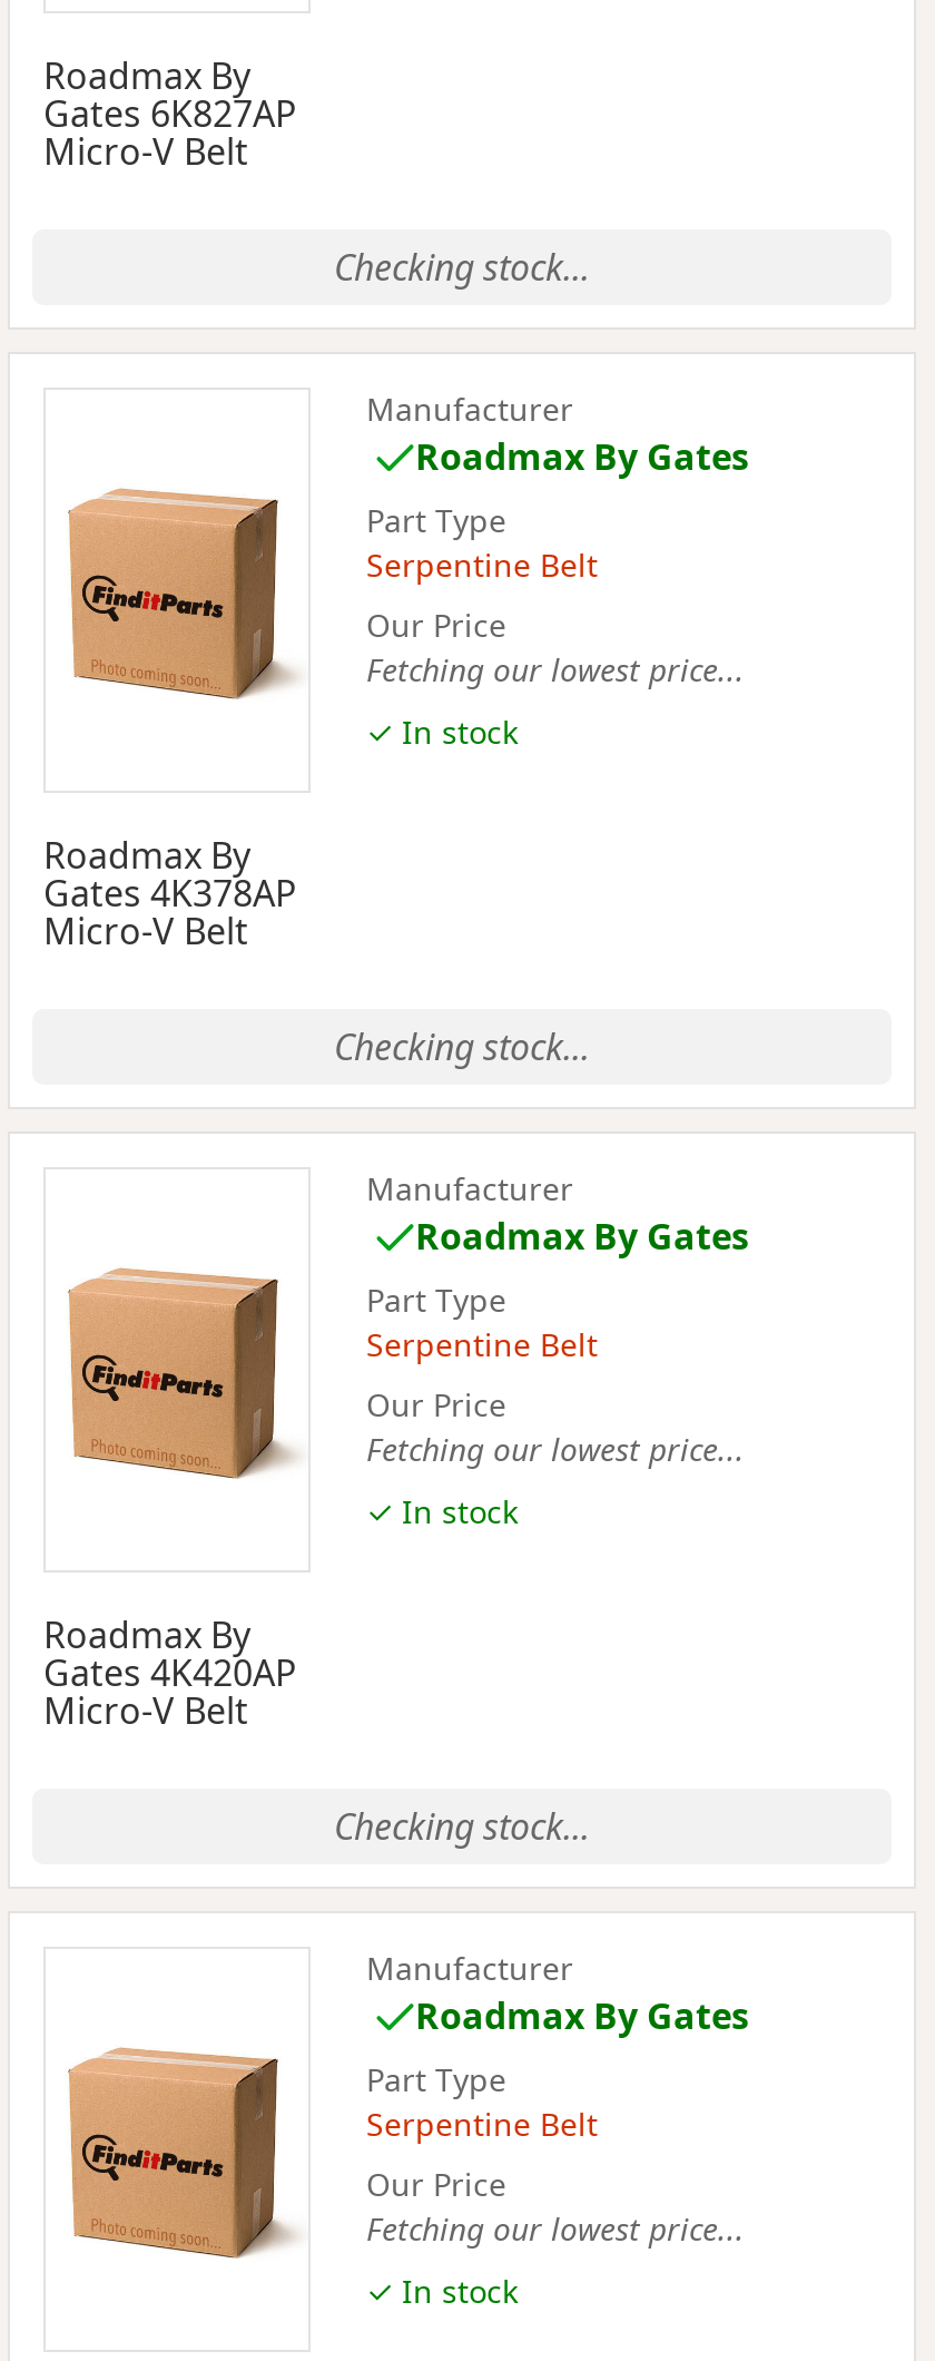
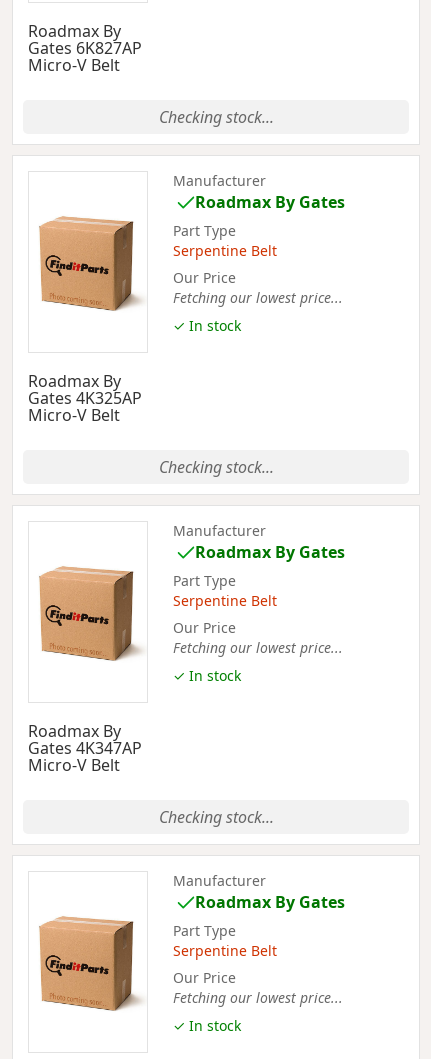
- Gates 4K378AP
+ Gates 4K325AP

- Gates 4K420AP
+ Gates 4K347AP
